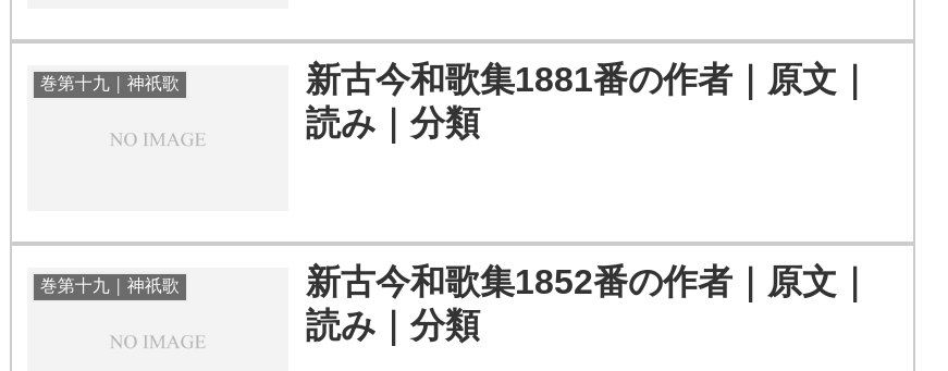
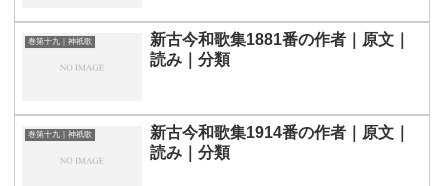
- 新古今和歌集1852番の作者｜原文｜
+ 新古今和歌集1914番の作者｜原文｜
